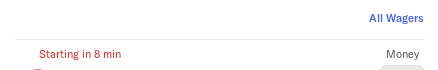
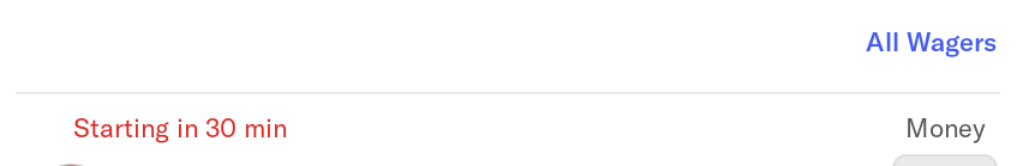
- Starting in 8 min
+ Starting in 30 min
